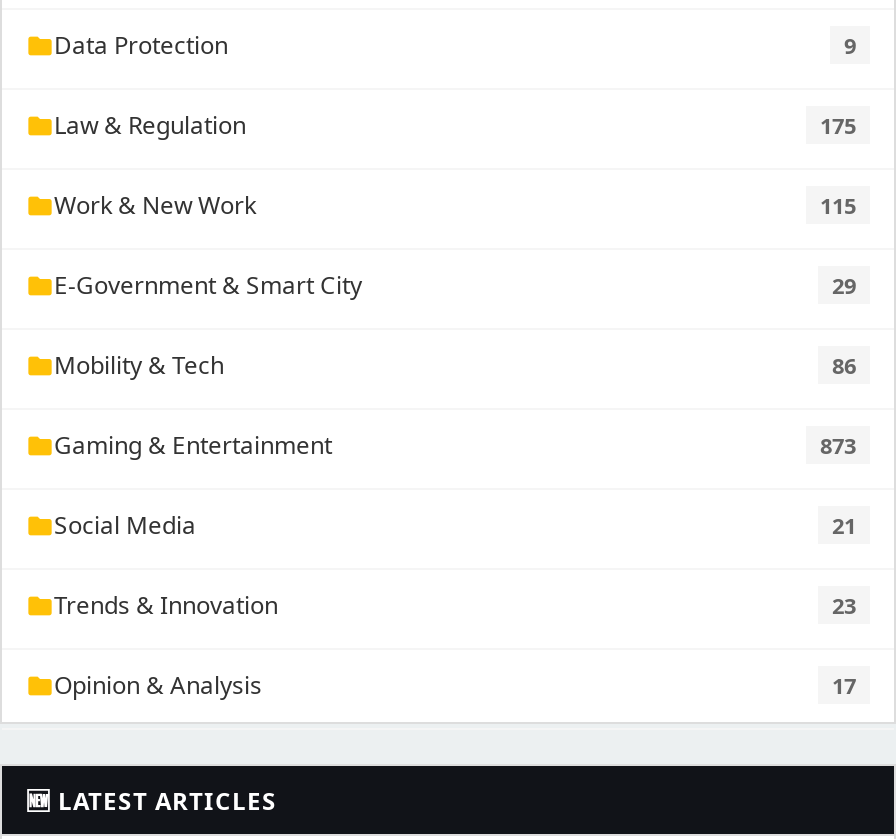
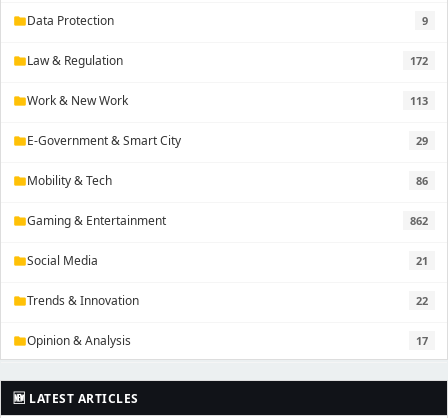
- 175
+ 172

- 115
+ 113

- 873
+ 862

- 23
+ 22
